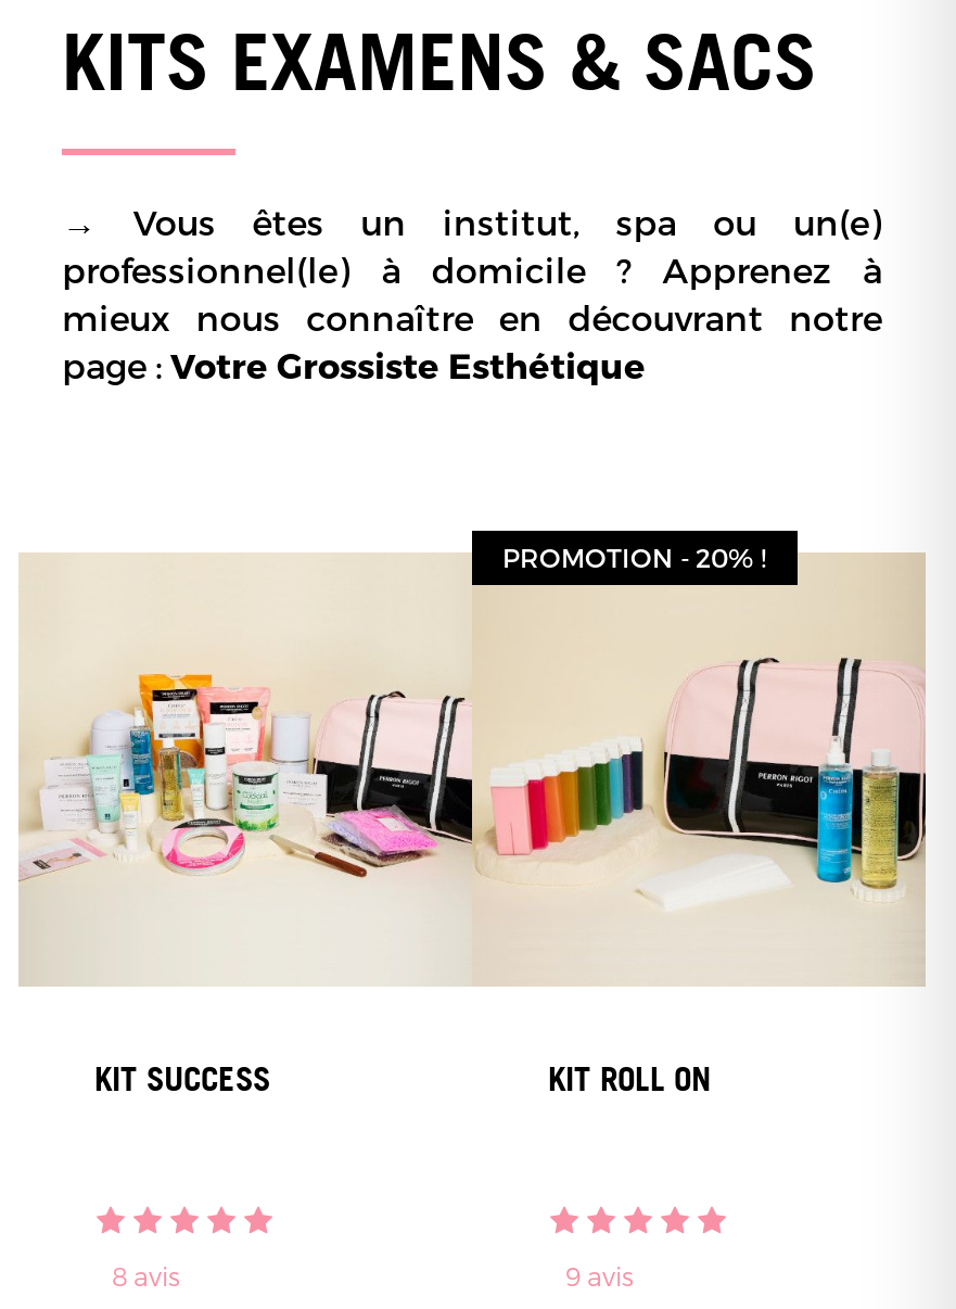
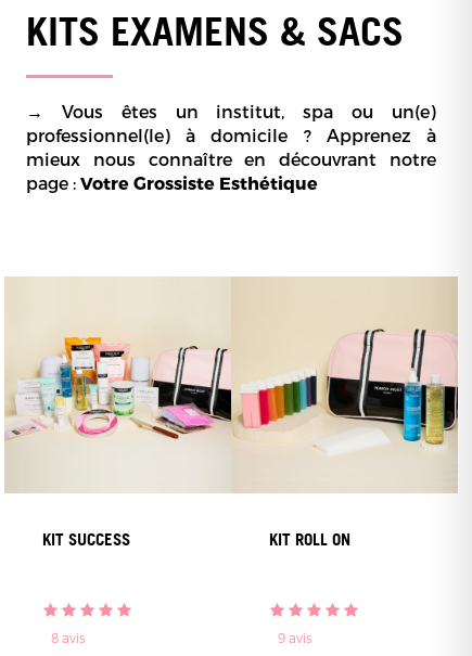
- PROMOTION - 20% !
